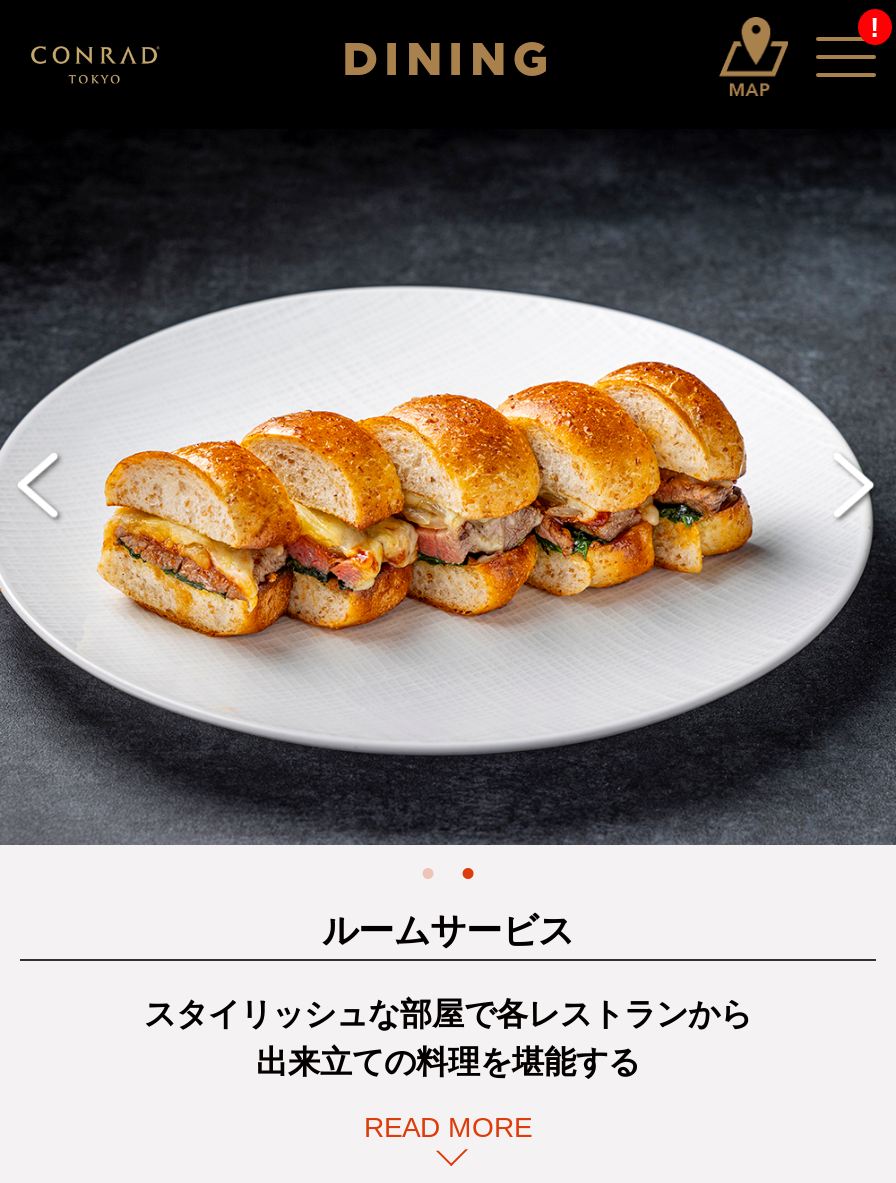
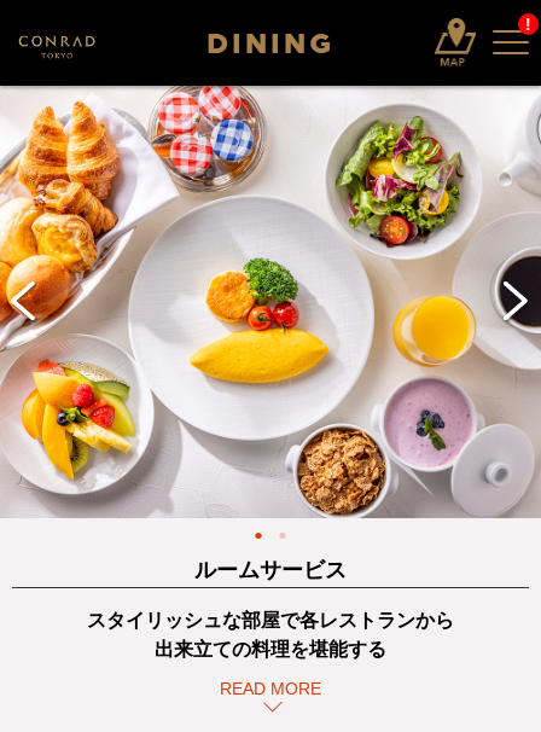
- [image]
+ [image]
